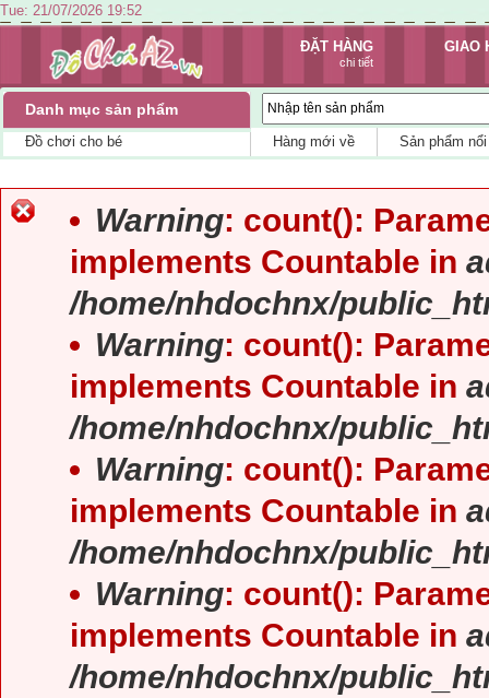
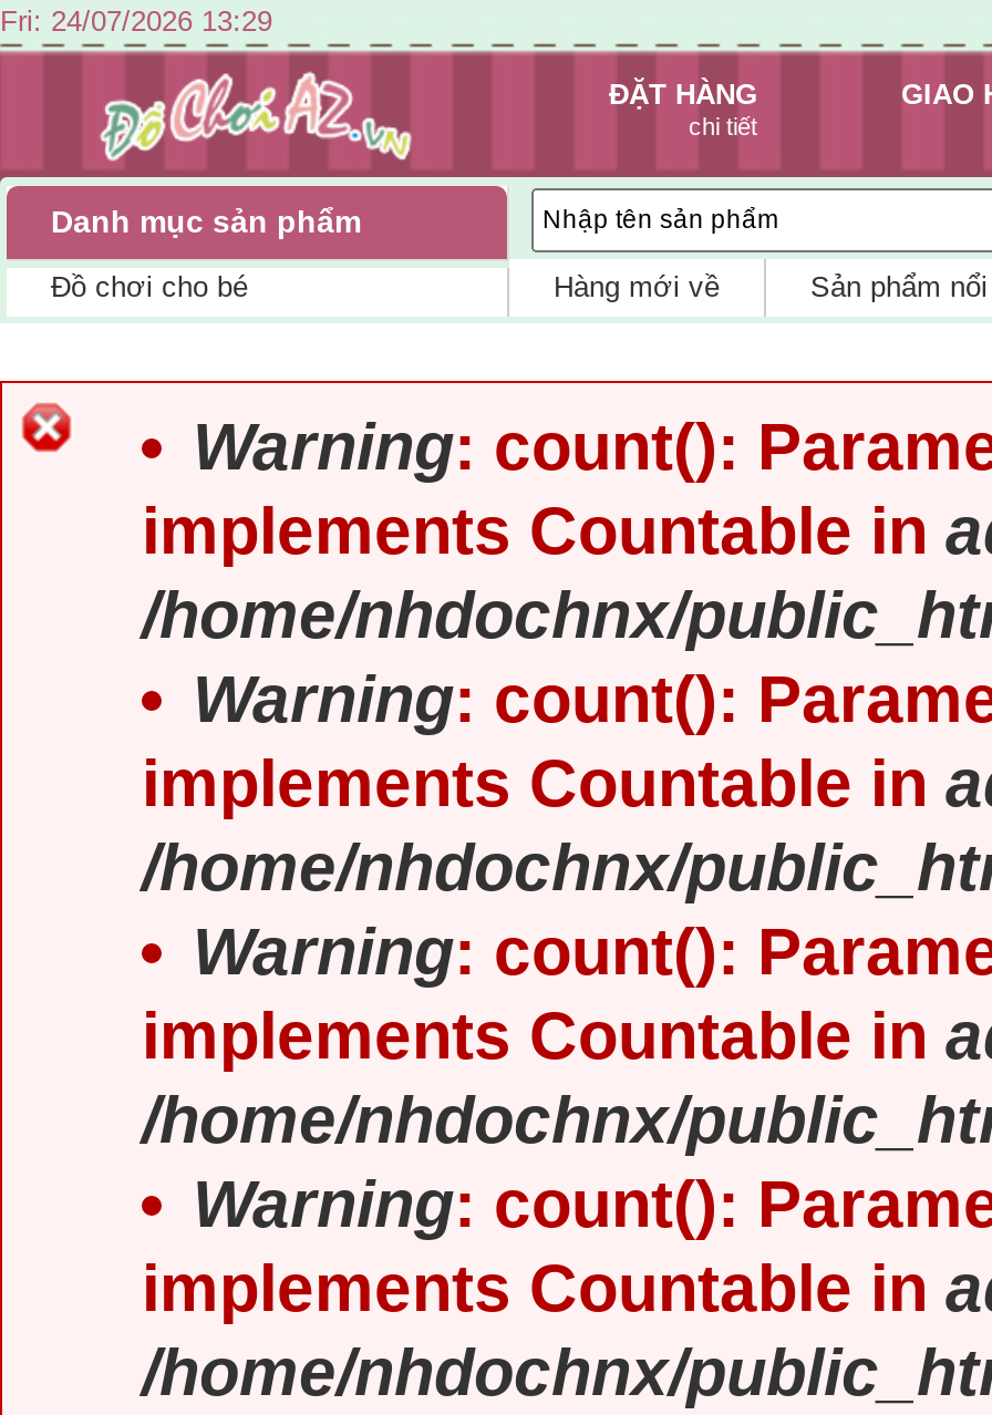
- Tue: 21/07/2026 19:52
+ Fri: 24/07/2026 13:29
